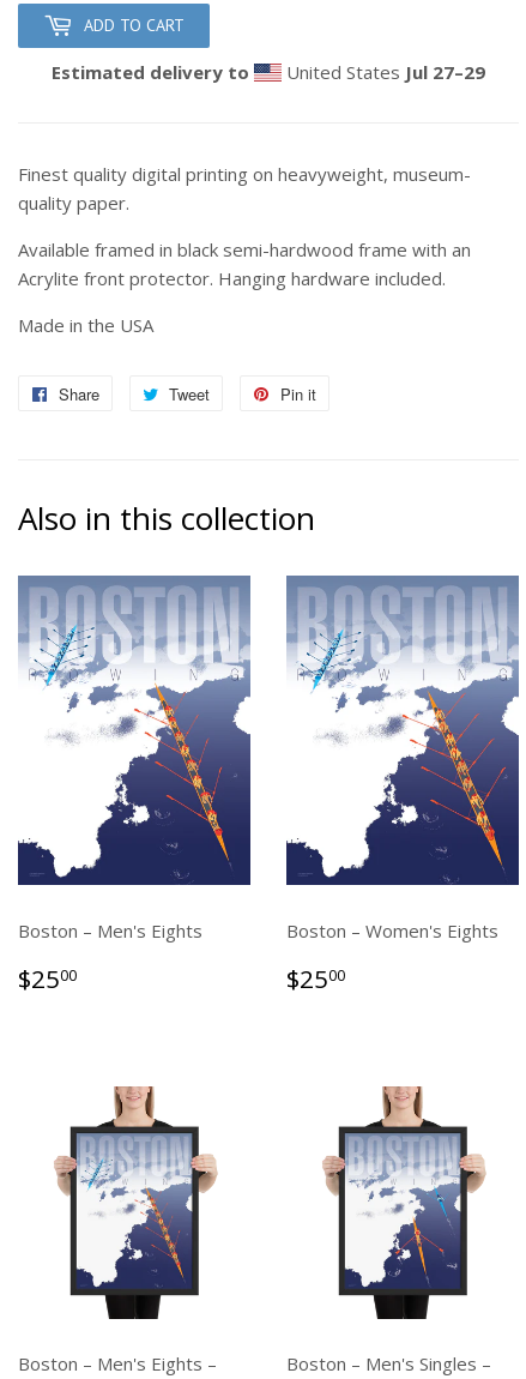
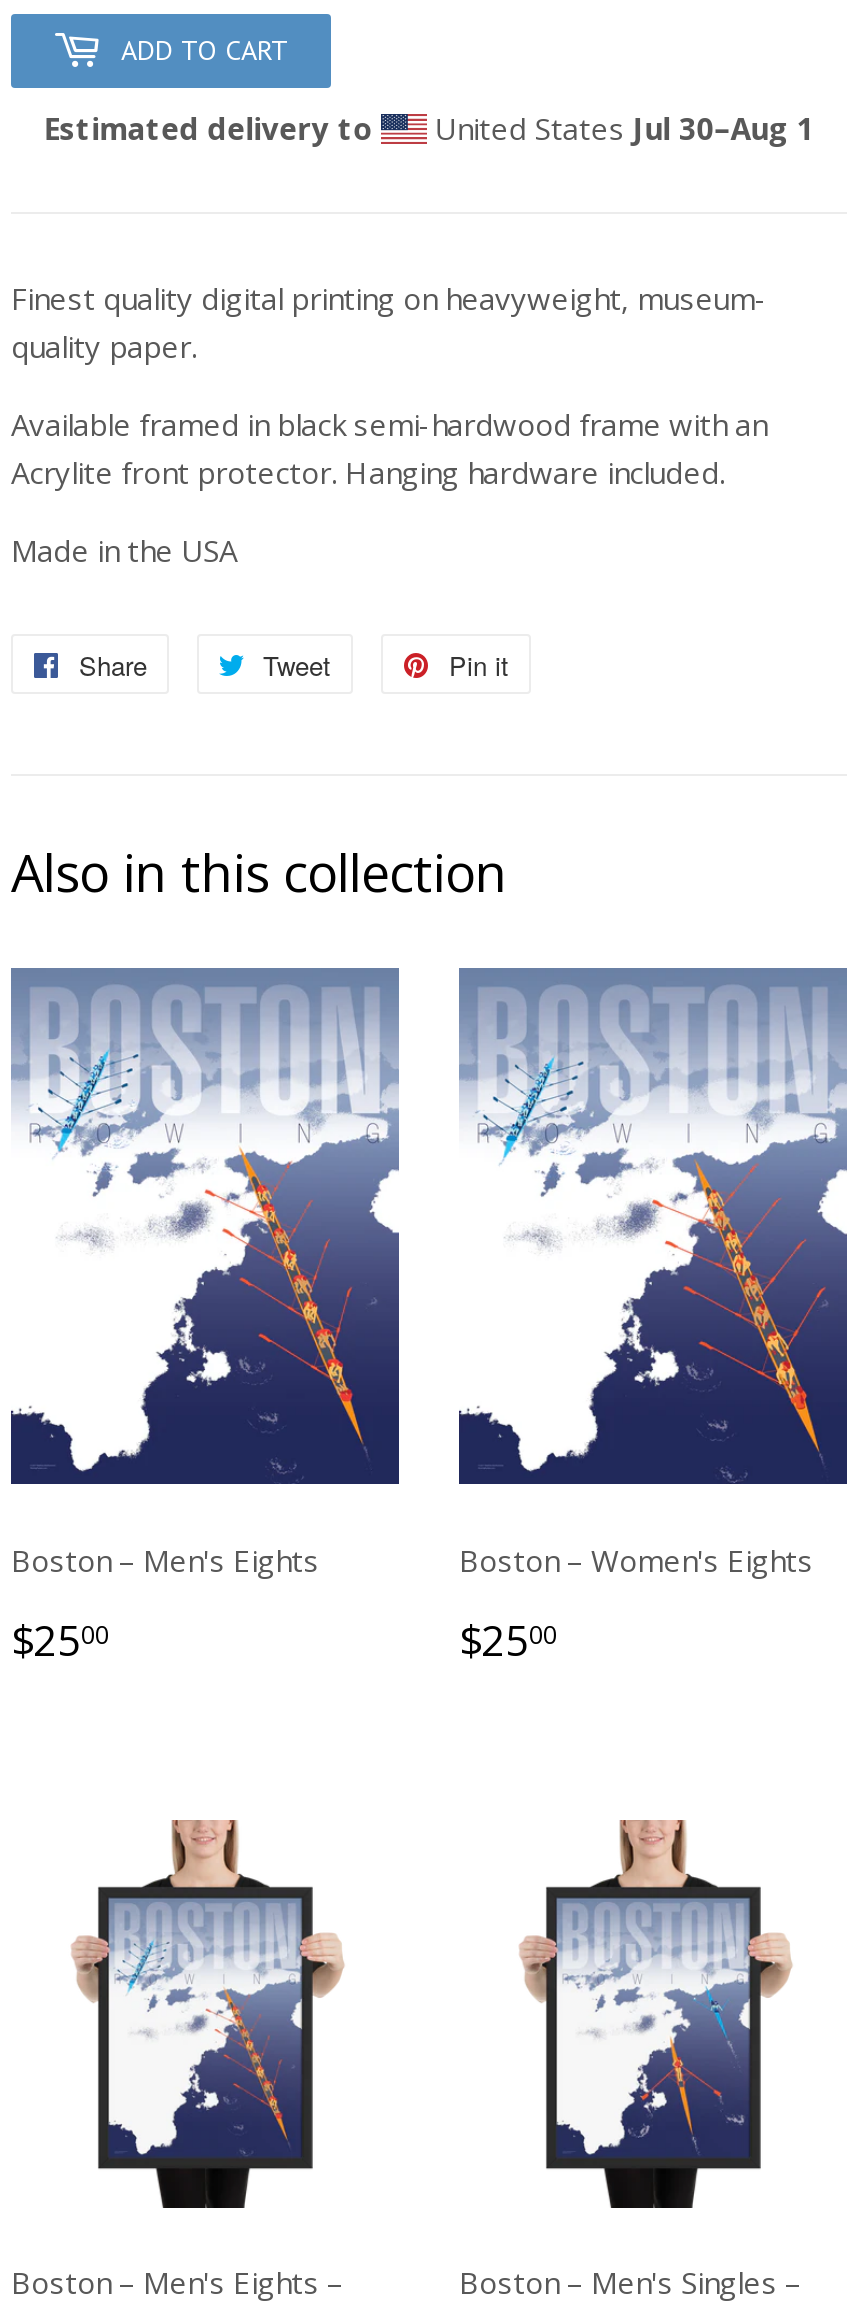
- United States Jul 27–29
+ United States Jul 30–Aug 1
